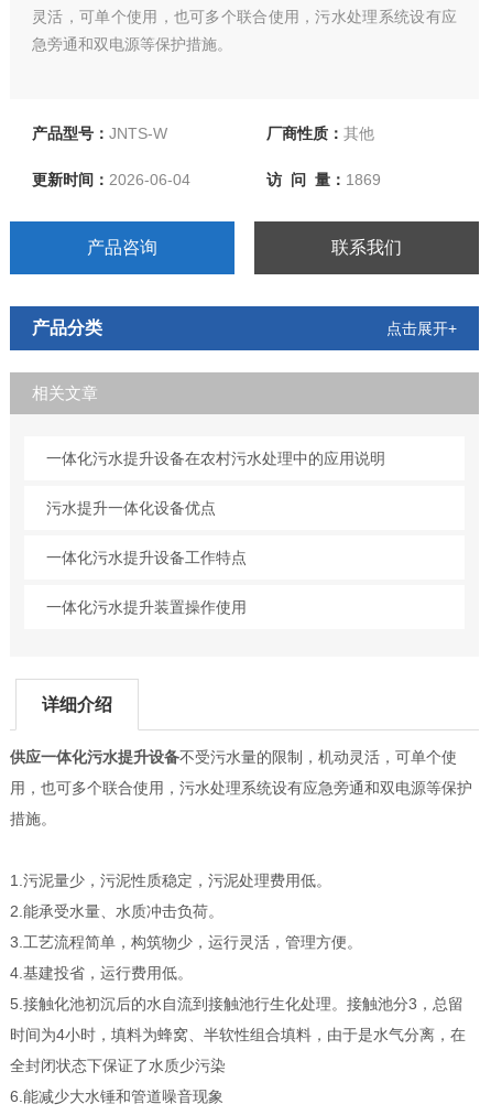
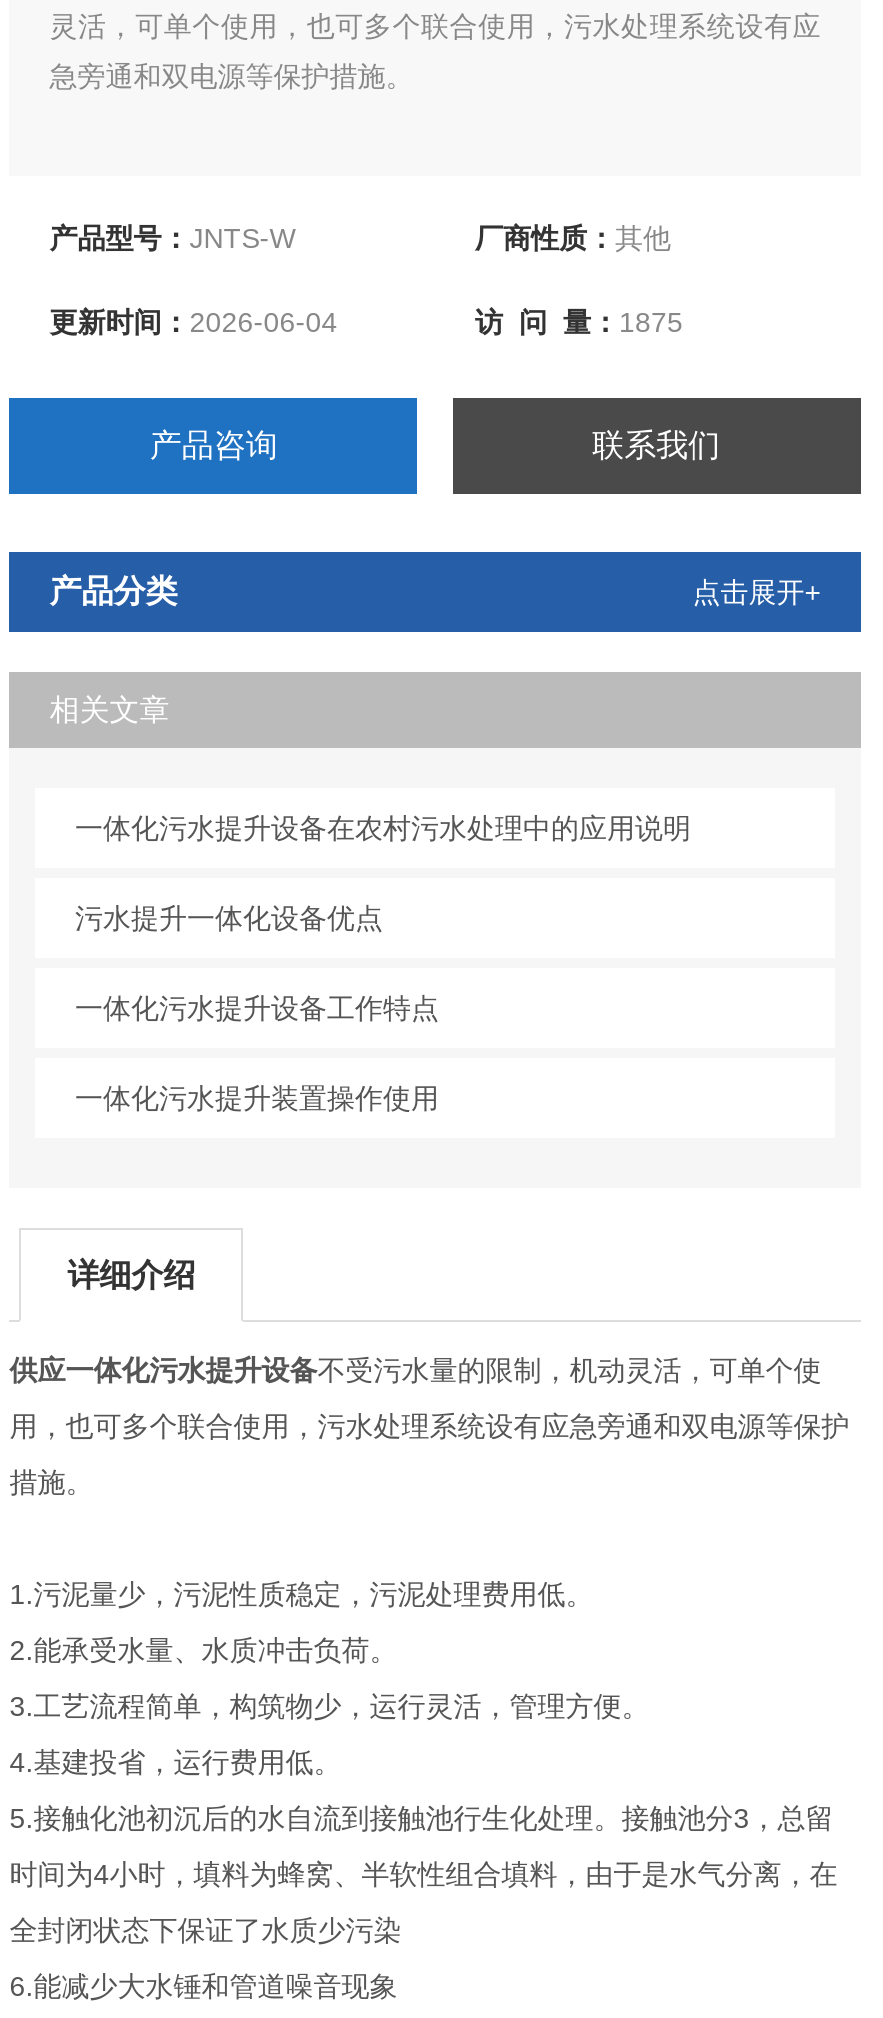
- 访 问 量：1869
+ 访 问 量：1875
